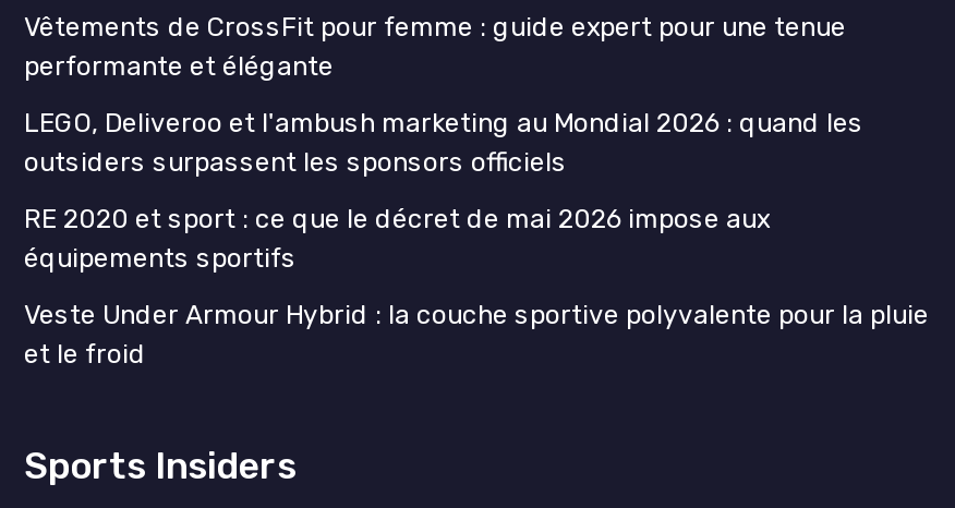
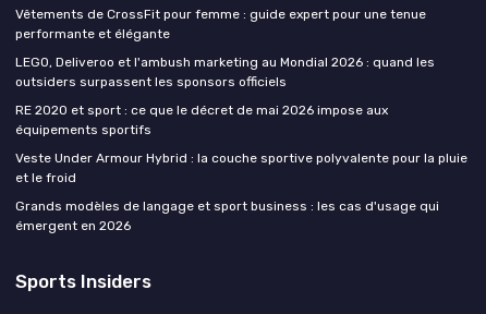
+ Grands modèles de langage et sport business : les cas d'usage qui
+ émergent en 2026
